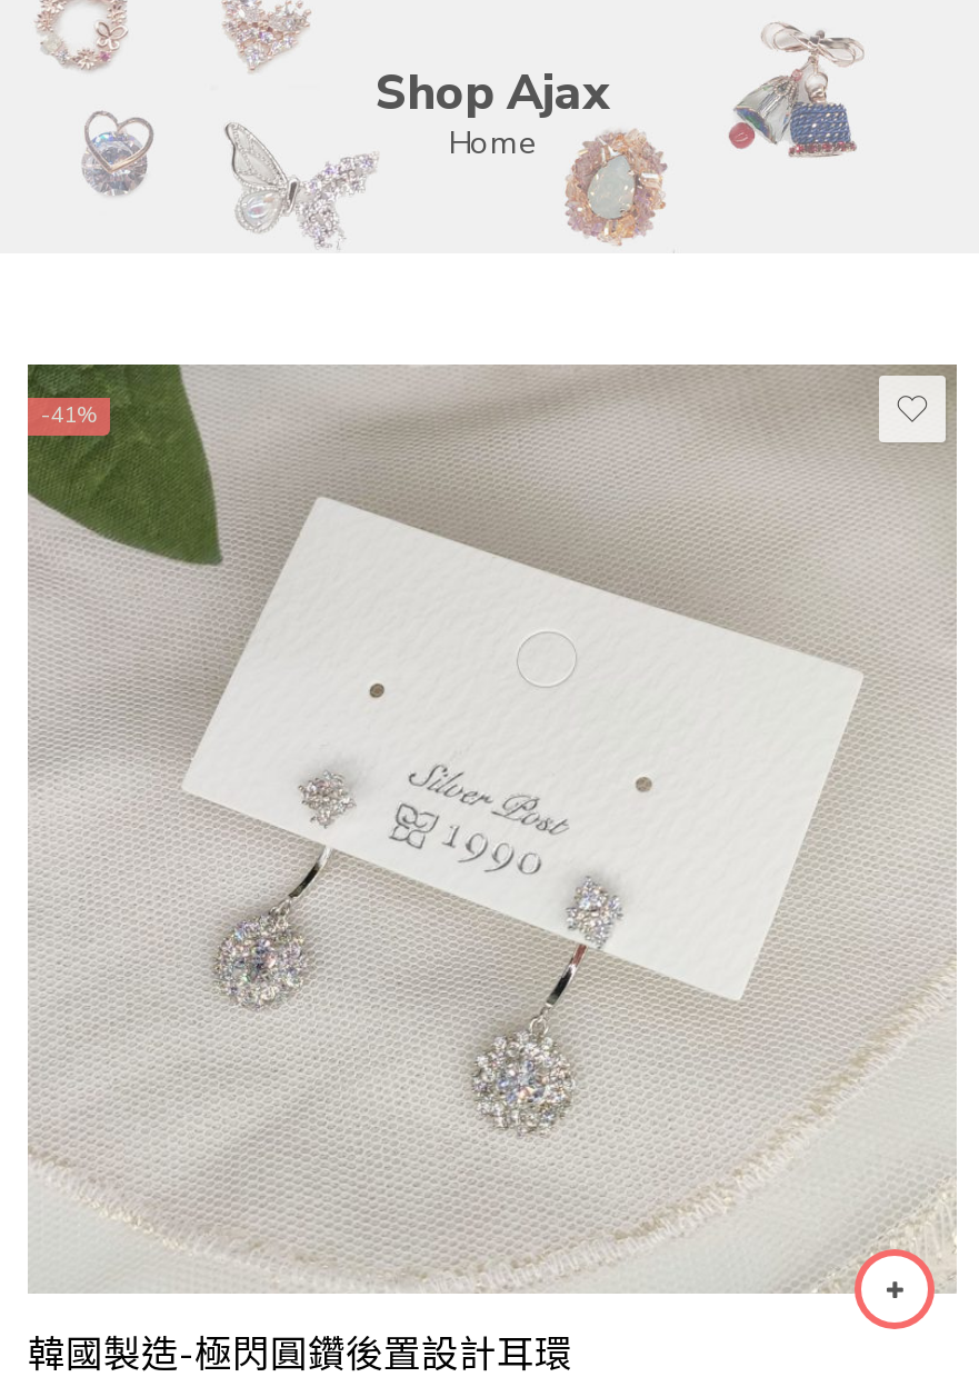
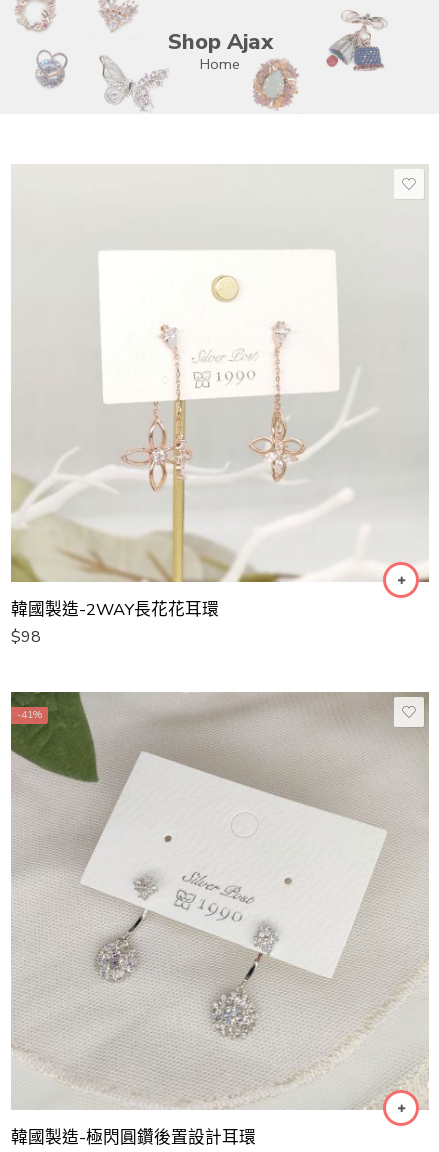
+ [image]
+ 韓國製造-2WAY長花花耳環
+ $98
